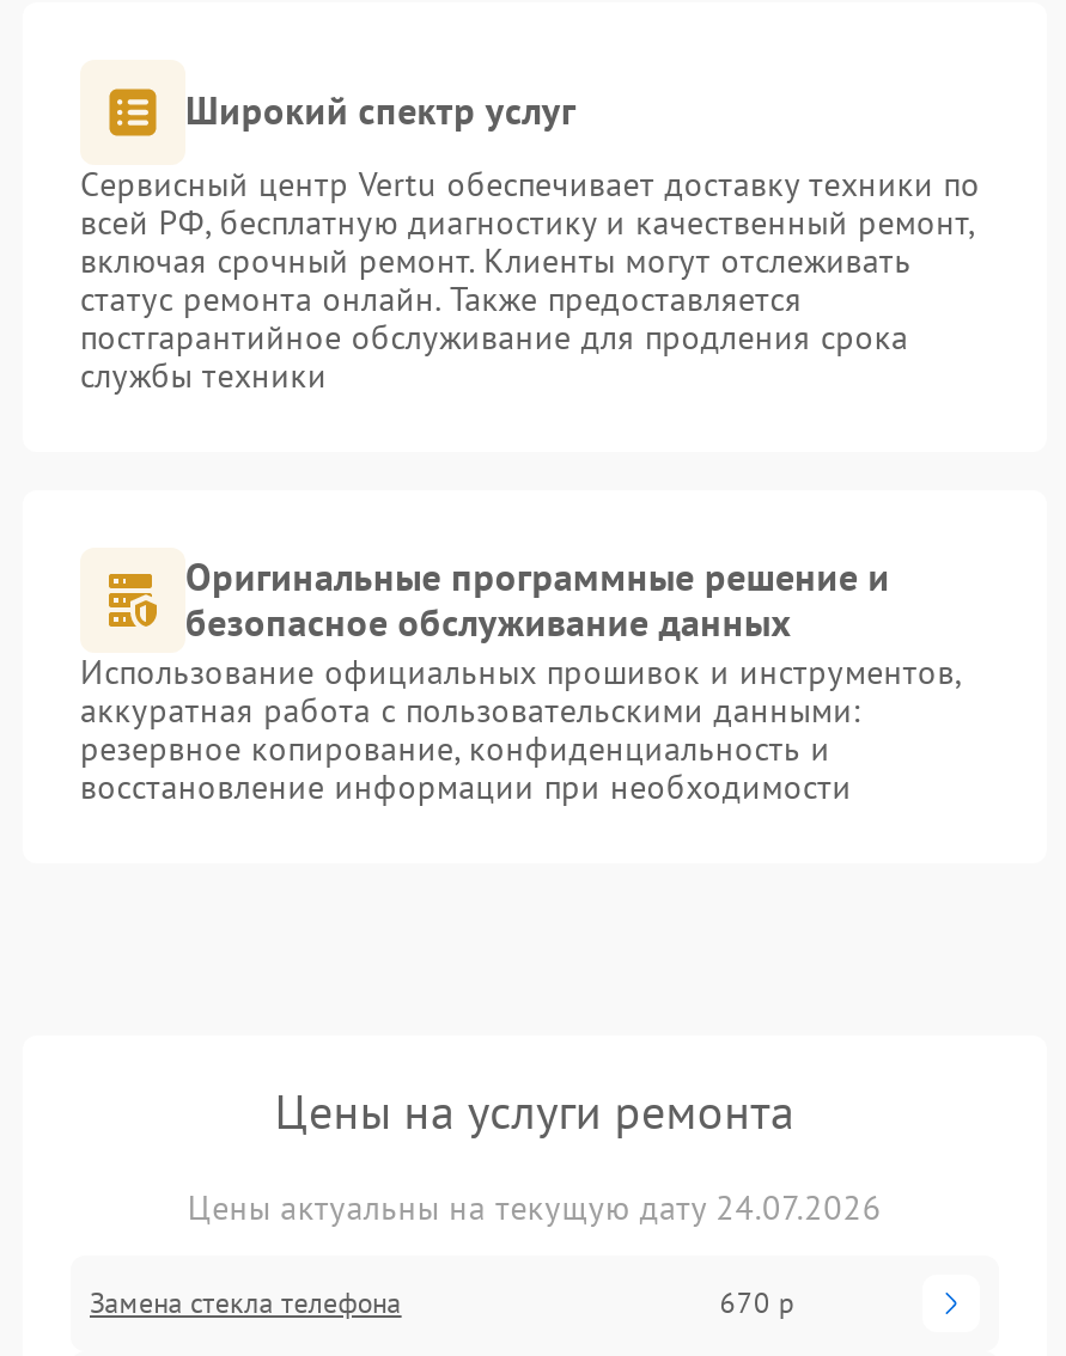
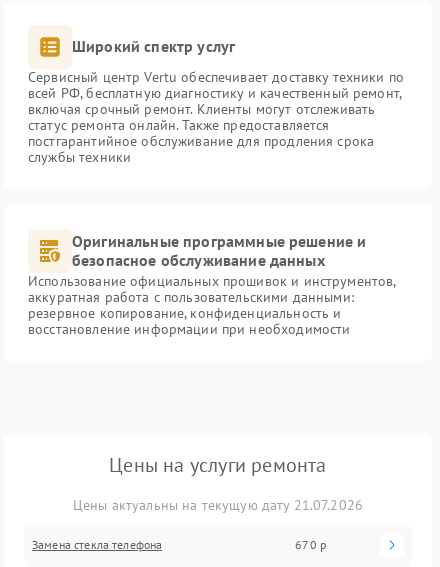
- Цены актуальны на текущую дату 24.07.2026
+ Цены актуальны на текущую дату 21.07.2026
